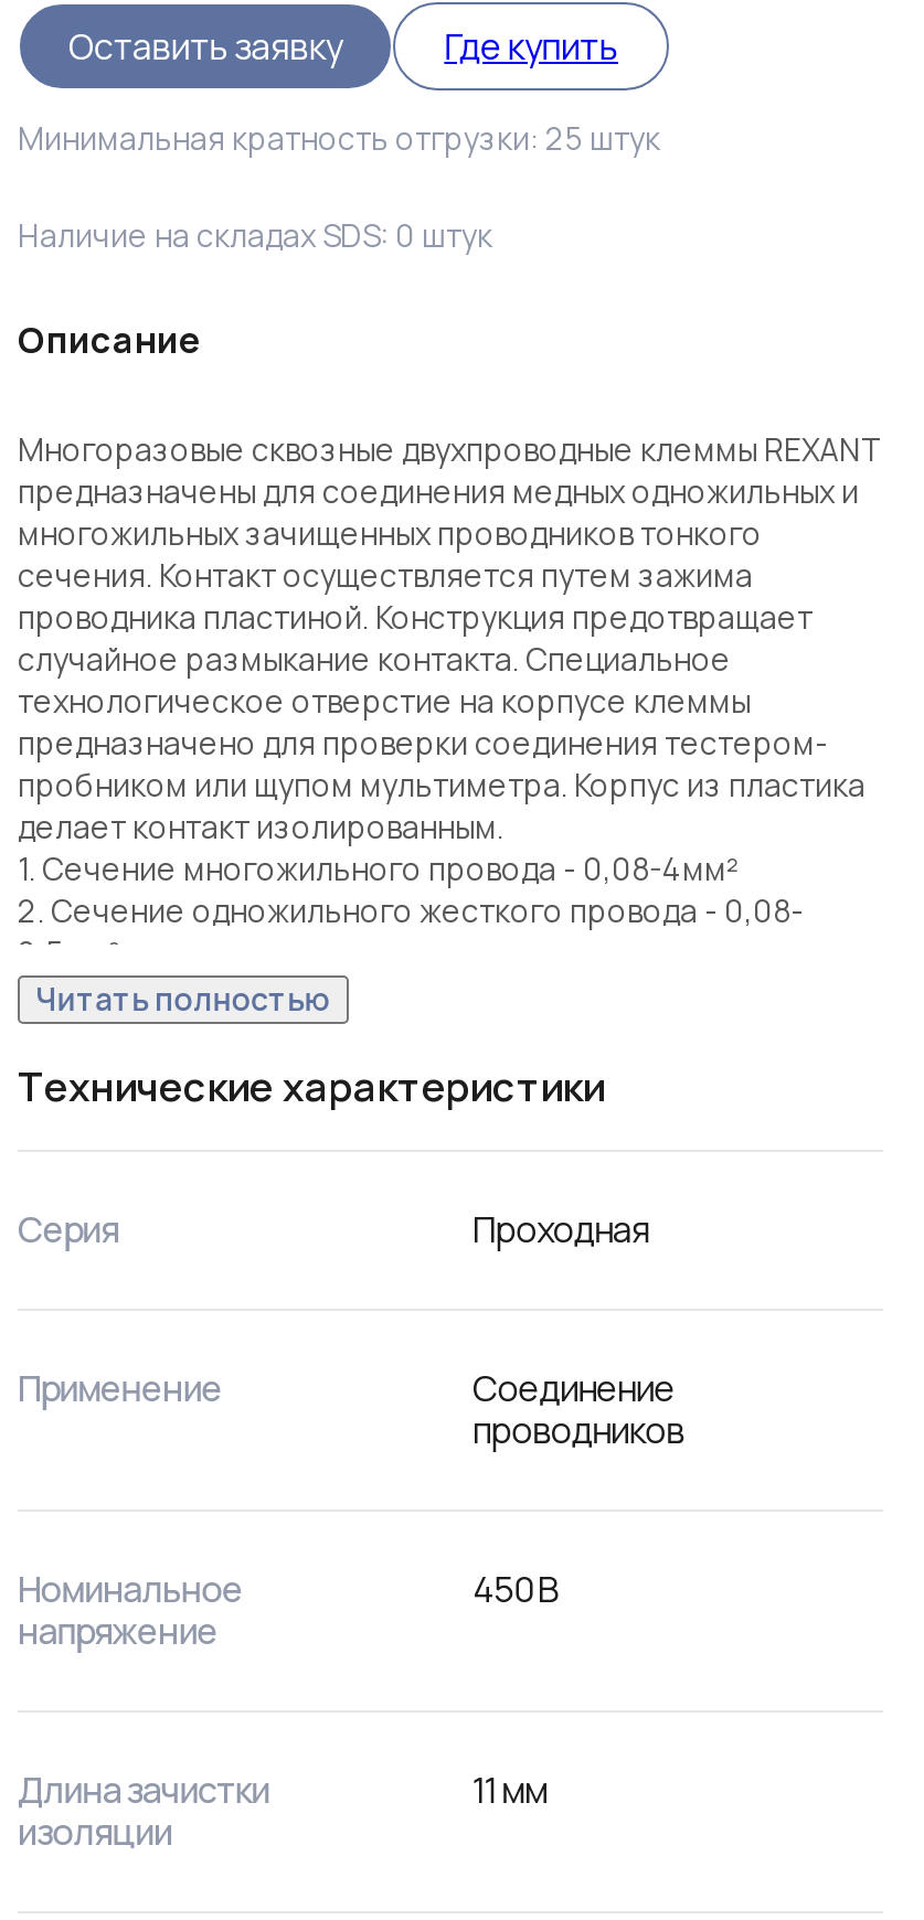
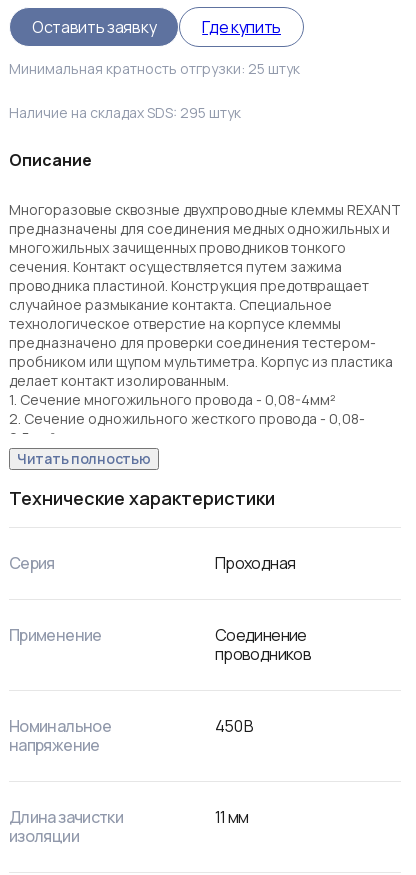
- Наличие на складах SDS: 0 штук
+ Наличие на складах SDS: 295 штук
